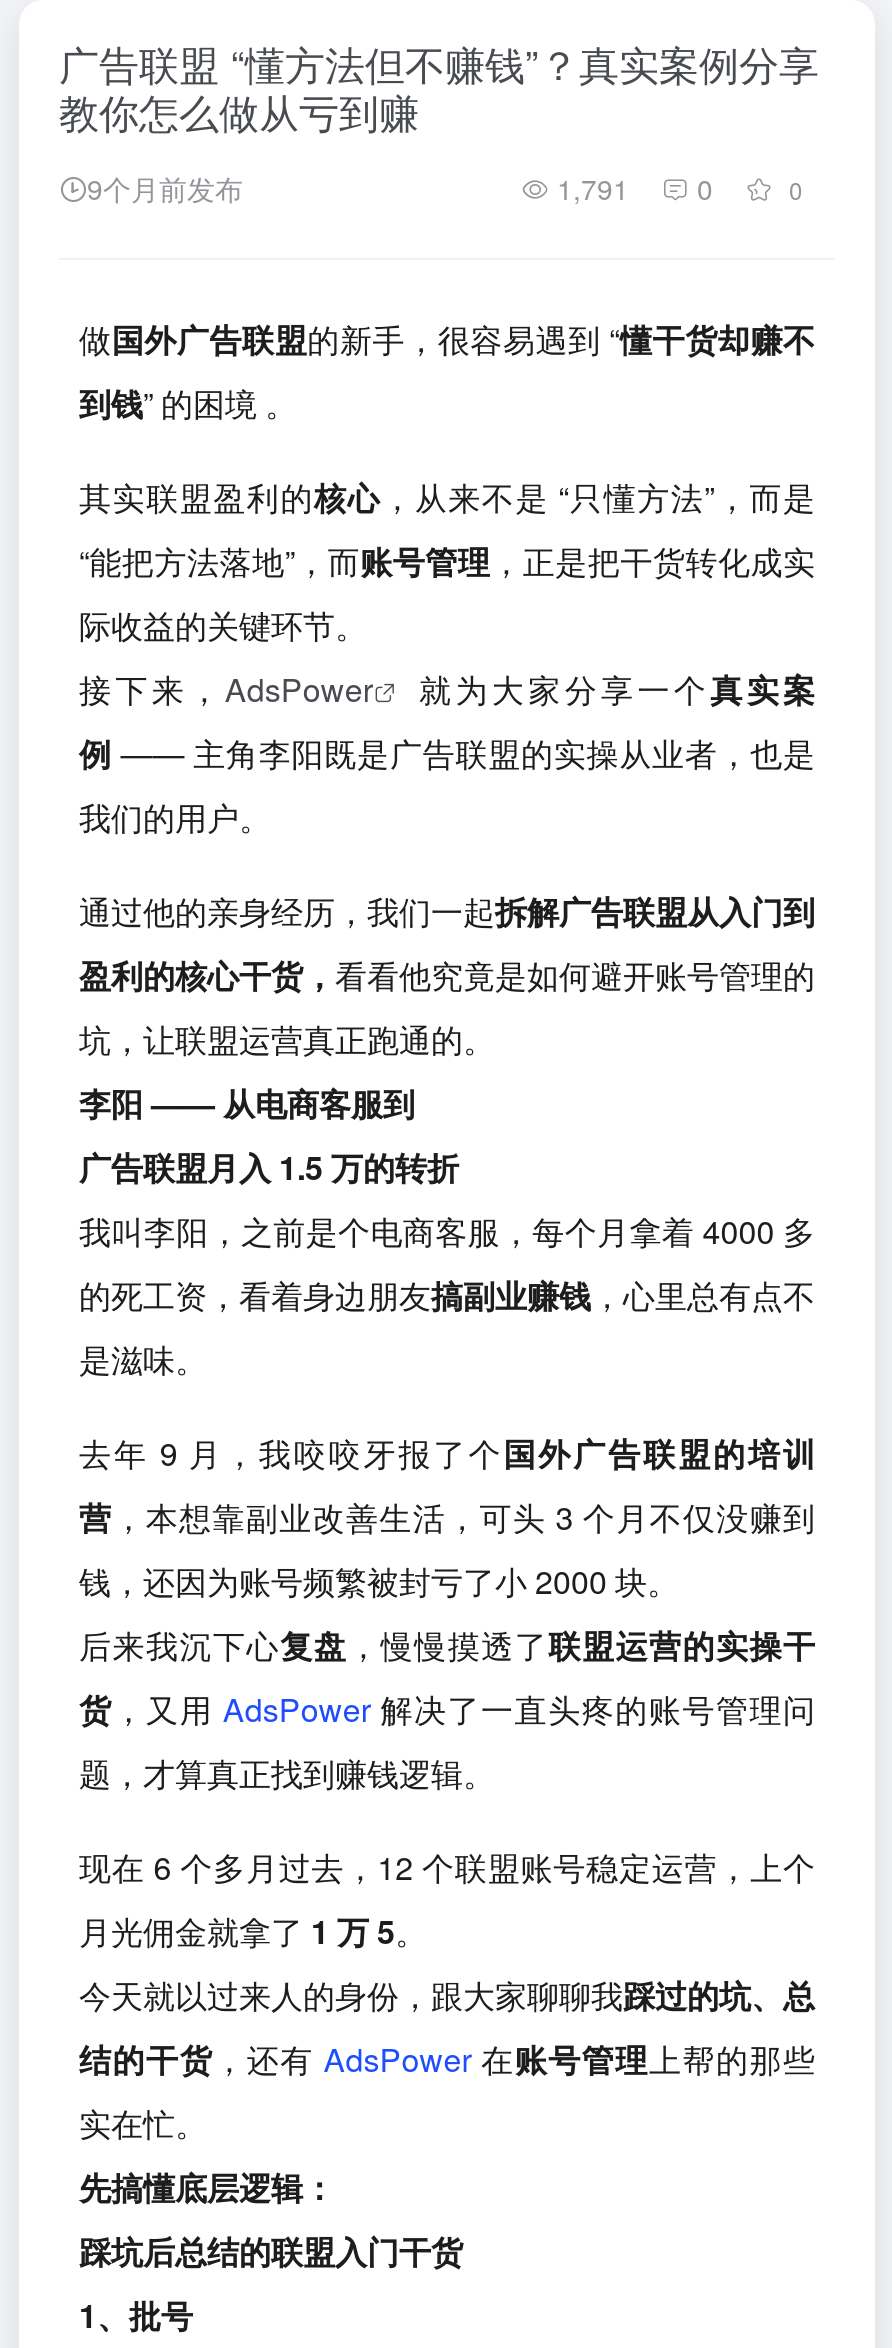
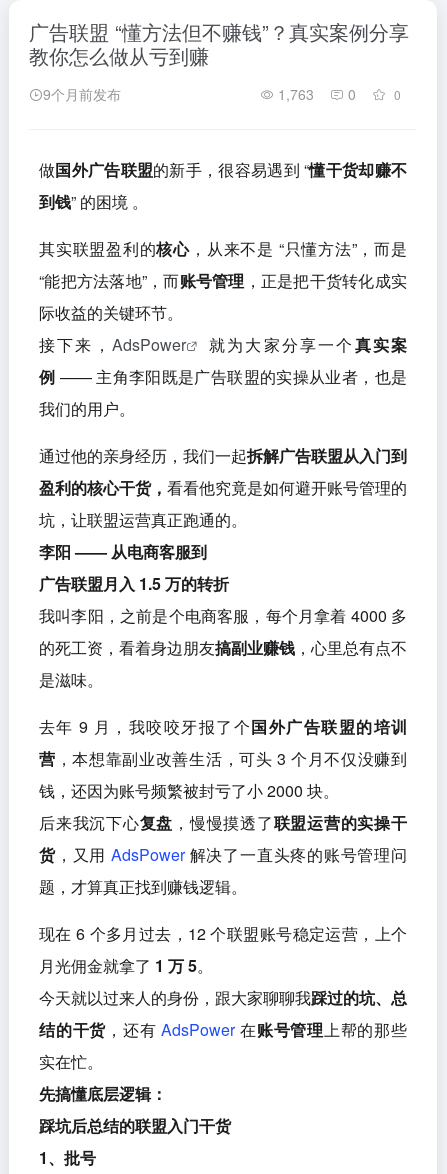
- 1,791 0
+ 1,763 0
